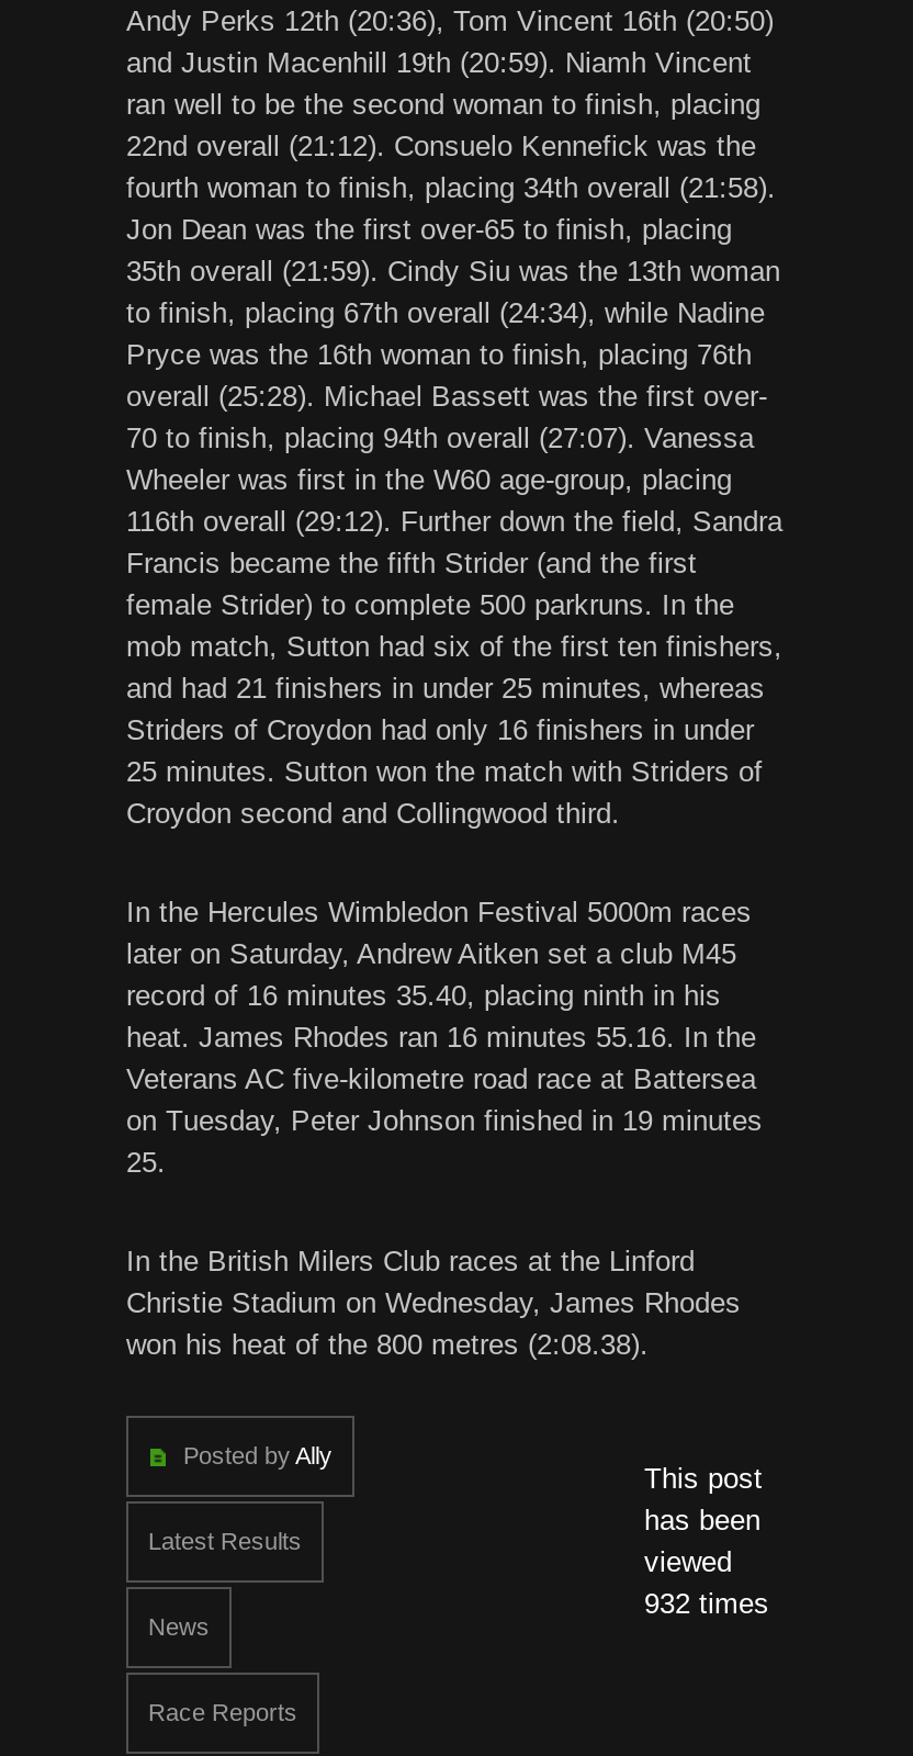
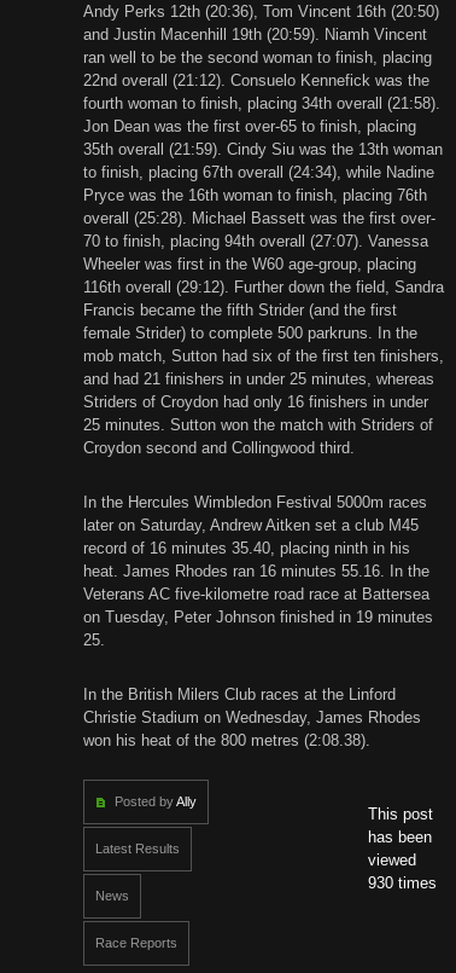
- 932 times
+ 930 times
